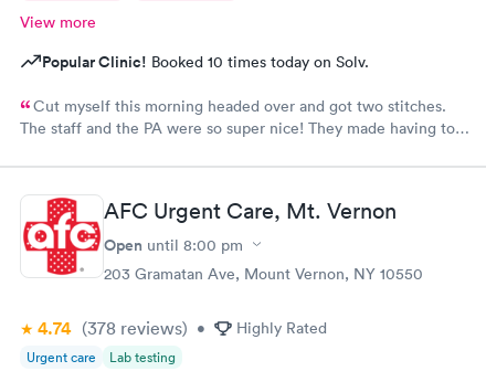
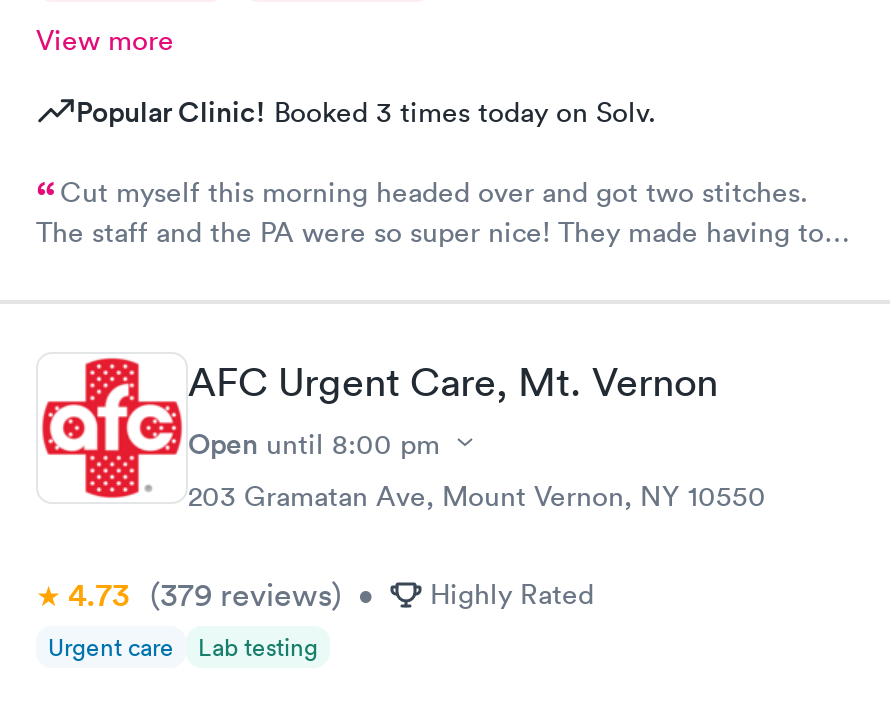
- Popular Clinic! Booked 10 times today on Solv.
+ Popular Clinic! Booked 3 times today on Solv.

- 4.74 (378 reviews) • Highly Rated
+ 4.73 (379 reviews) • Highly Rated
